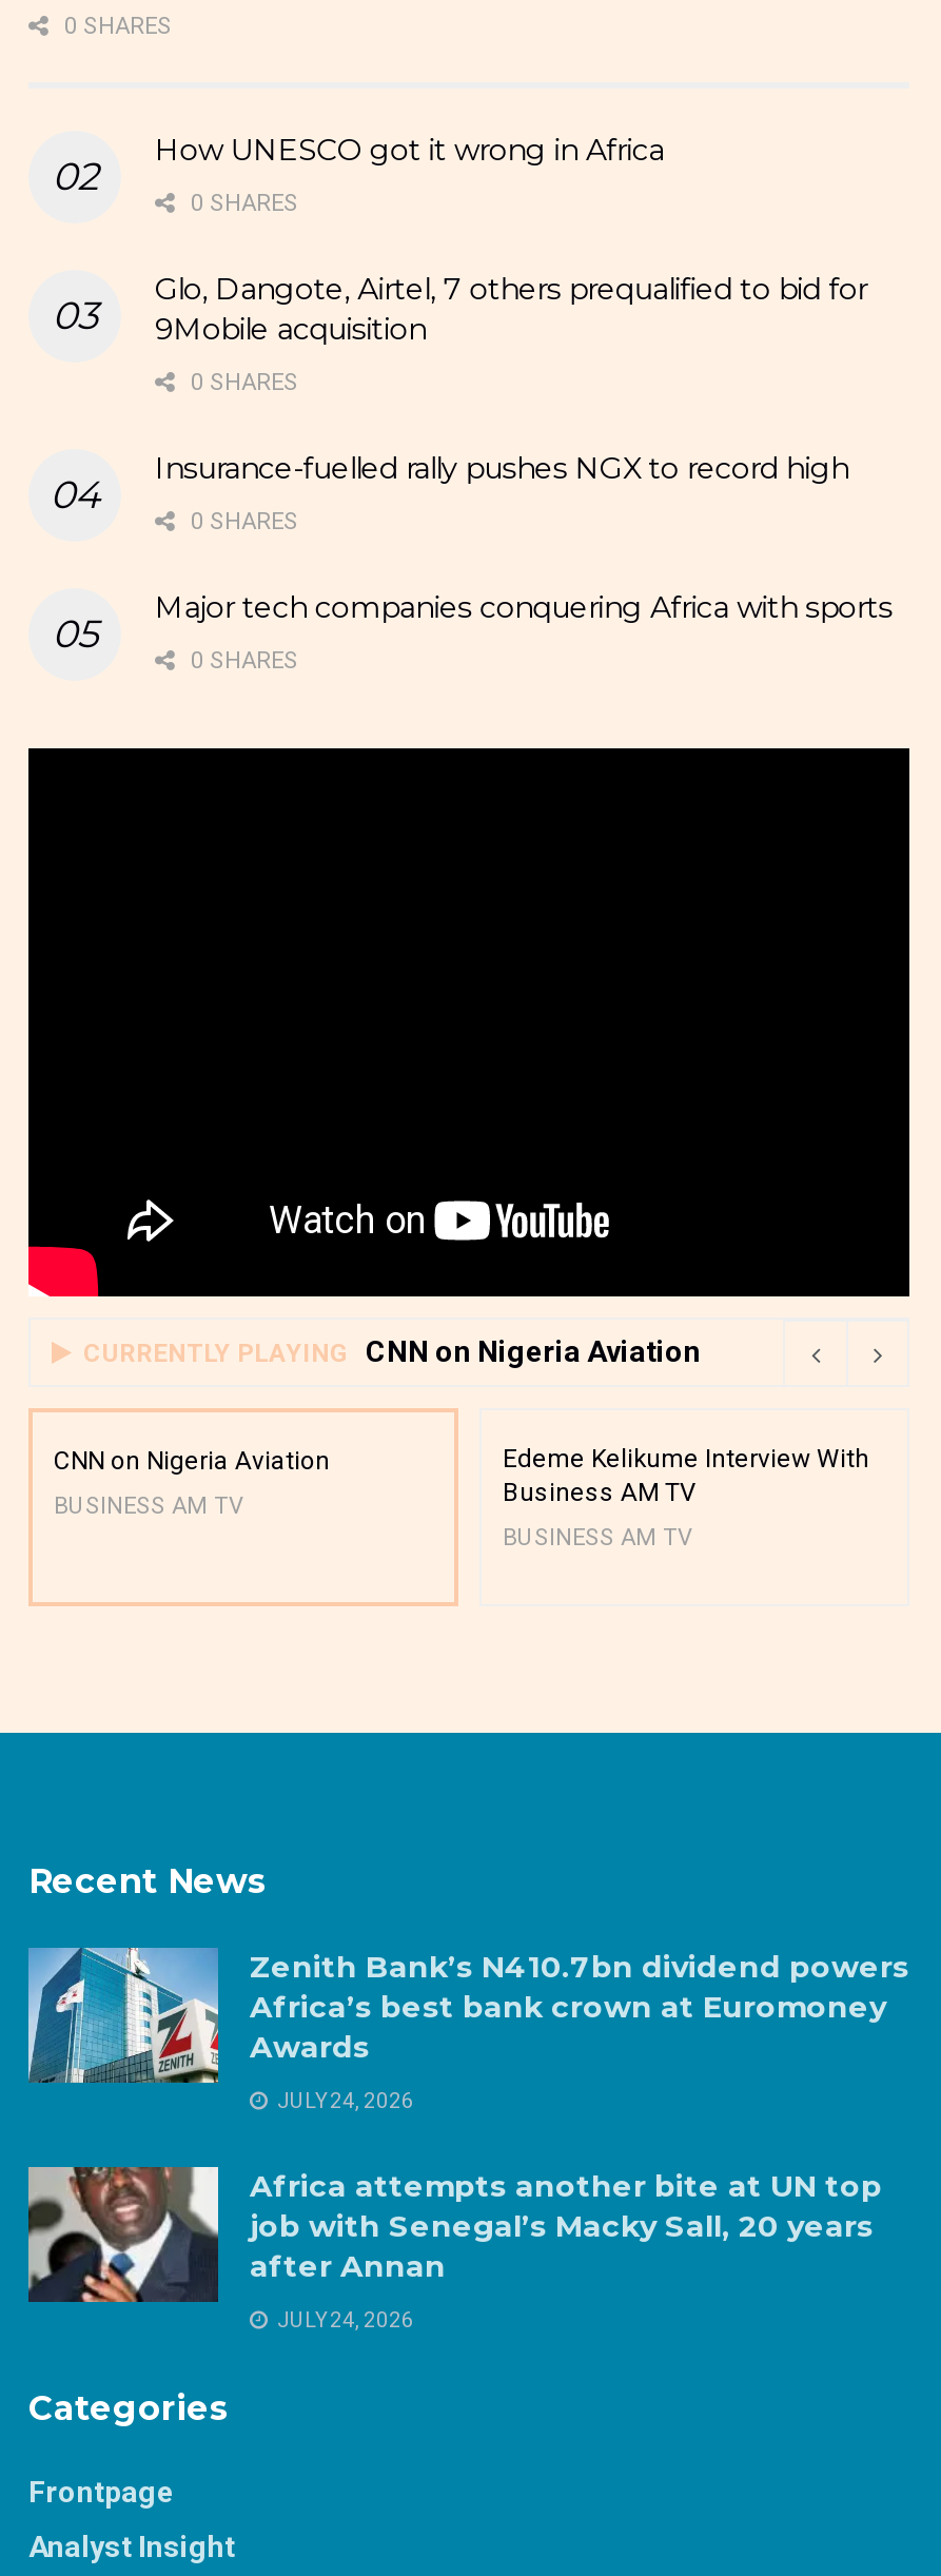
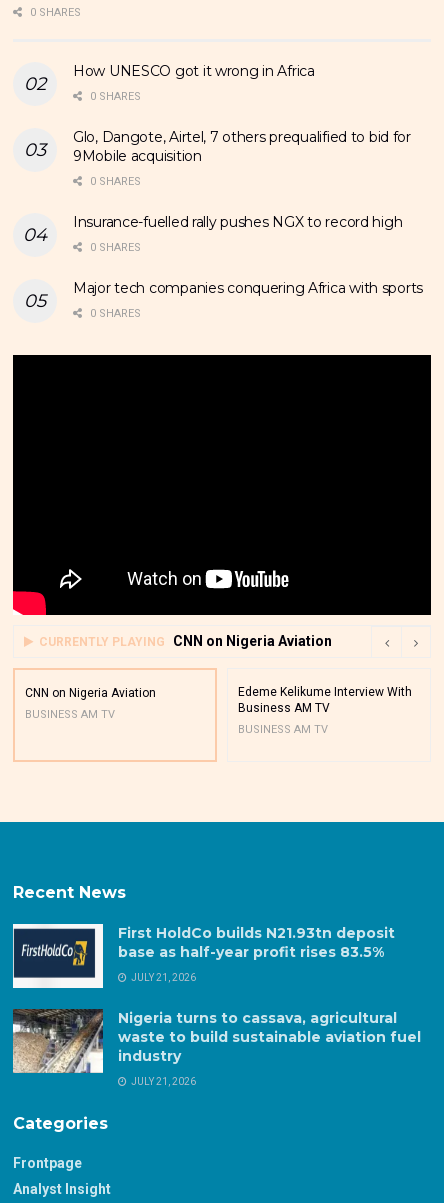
- [image]
- Zenith Bank’s N410.7bn dividend powers
- Africa’s best bank crown at Euromoney
- Awards
+ [image]
+ First HoldCo builds N21.93tn deposit
+ base as half-year profit rises 83.5%

- JULY 24, 2026
+ JULY 21, 2026

- [image]
- Africa attempts another bite at UN top
- job with Senegal’s Macky Sall, 20 years
- after Annan
+ [image]
+ Nigeria turns to cassava, agricultural
+ waste to build sustainable aviation fuel
+ industry

- JULY 24, 2026
+ JULY 21, 2026
